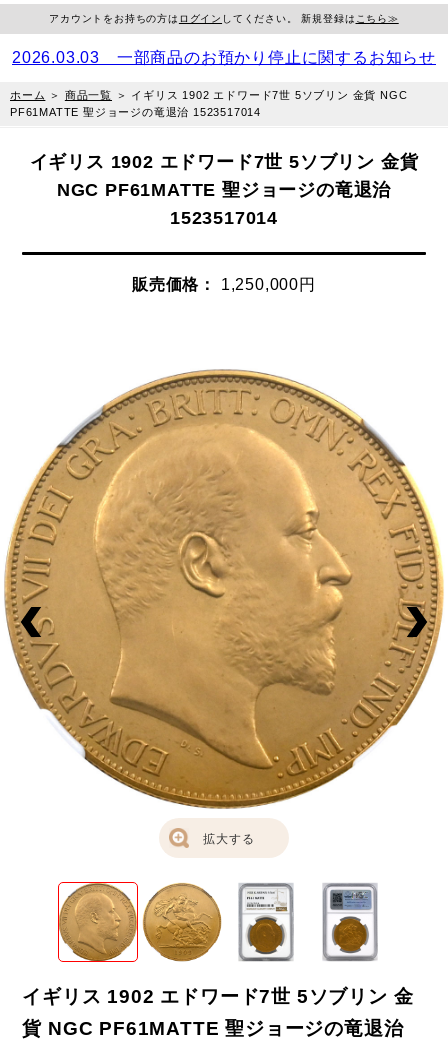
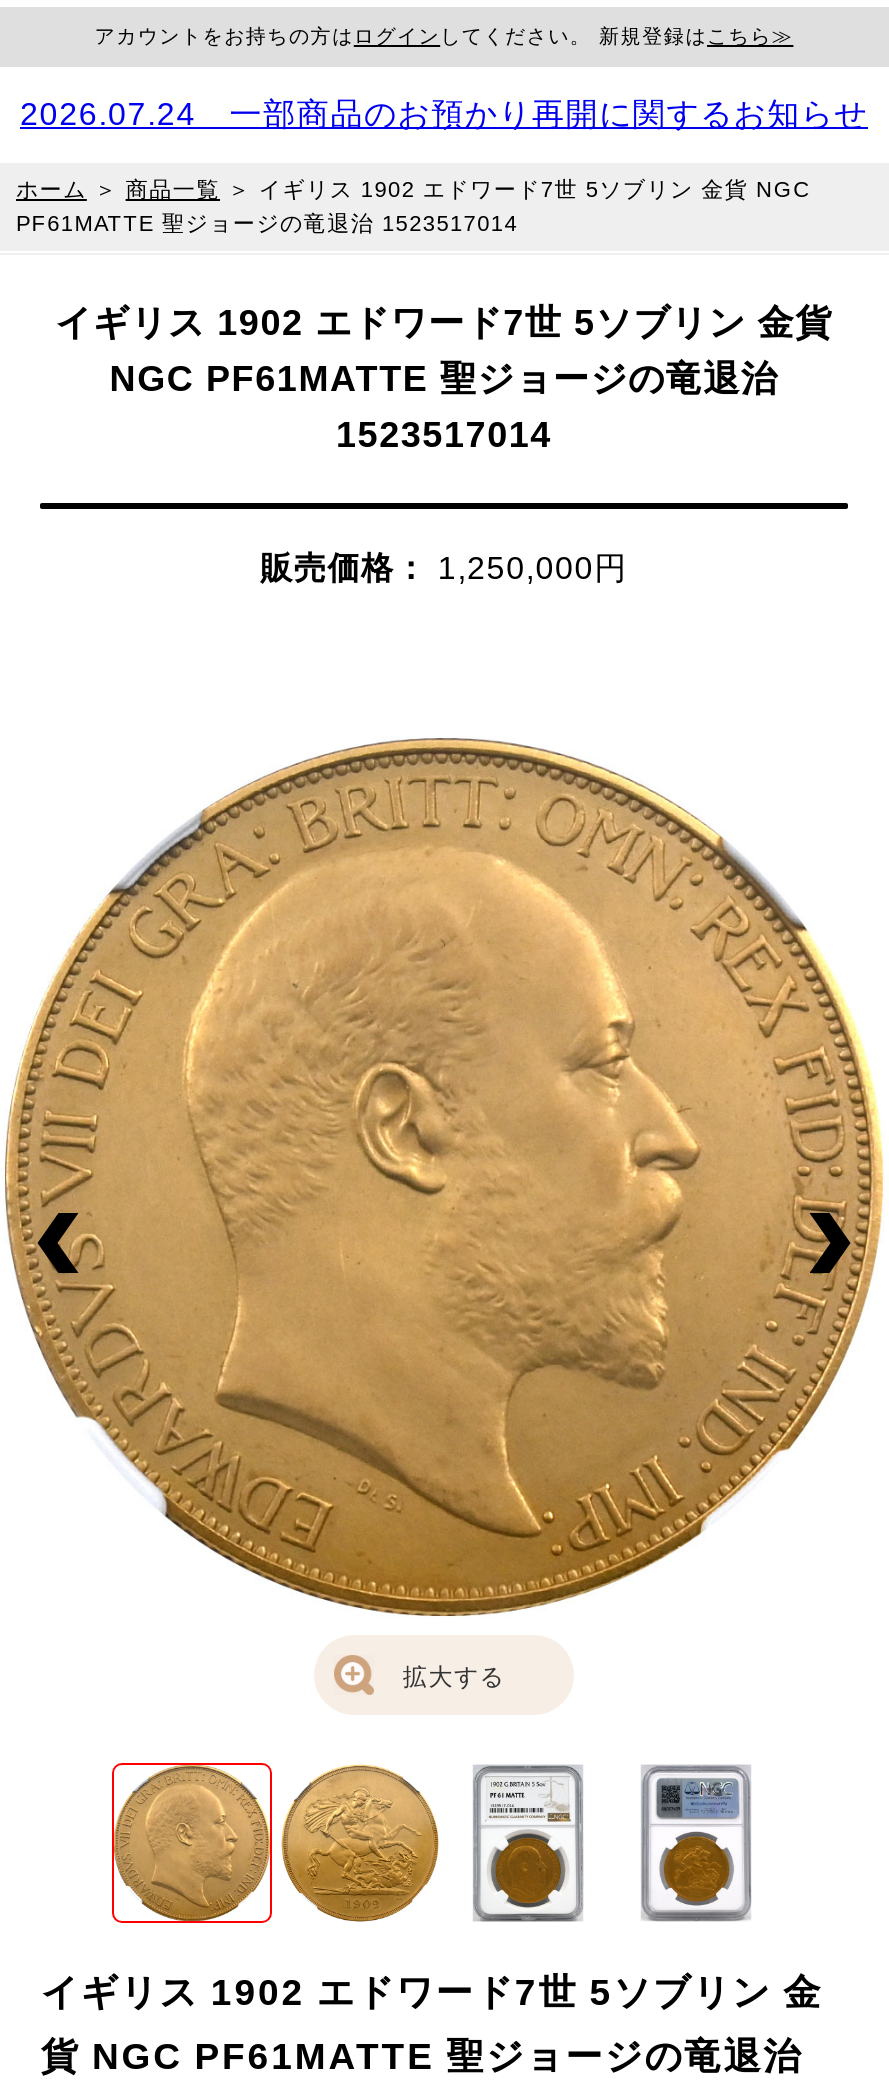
- 2026.03.03 一部商品のお預かり停止に関するお知らせ
+ 2026.07.24 一部商品のお預かり再開に関するお知らせ
